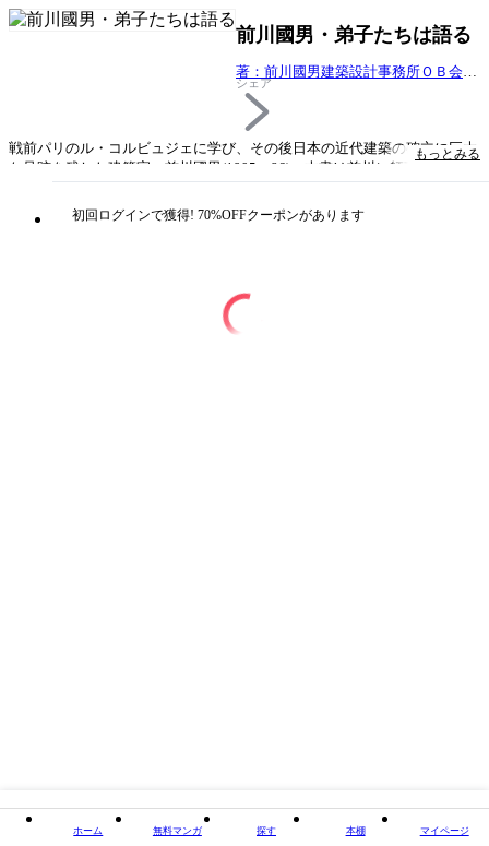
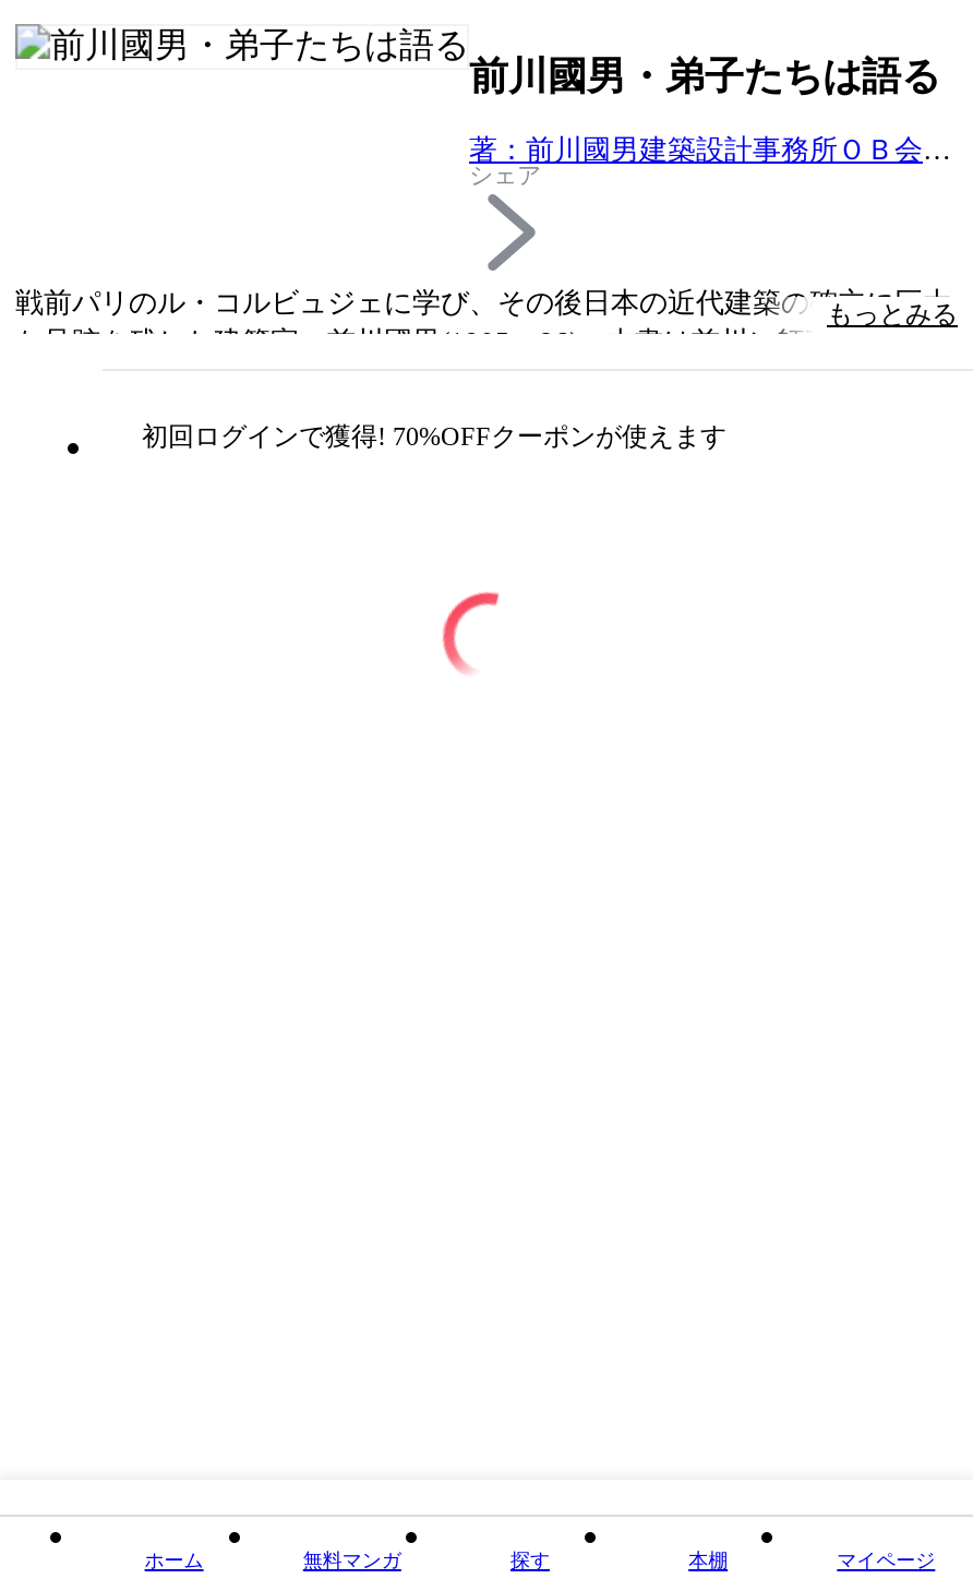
- 初回ログインで獲得! 70%OFFクーポンがあります
+ 初回ログインで獲得! 70%OFFクーポンが使えます
